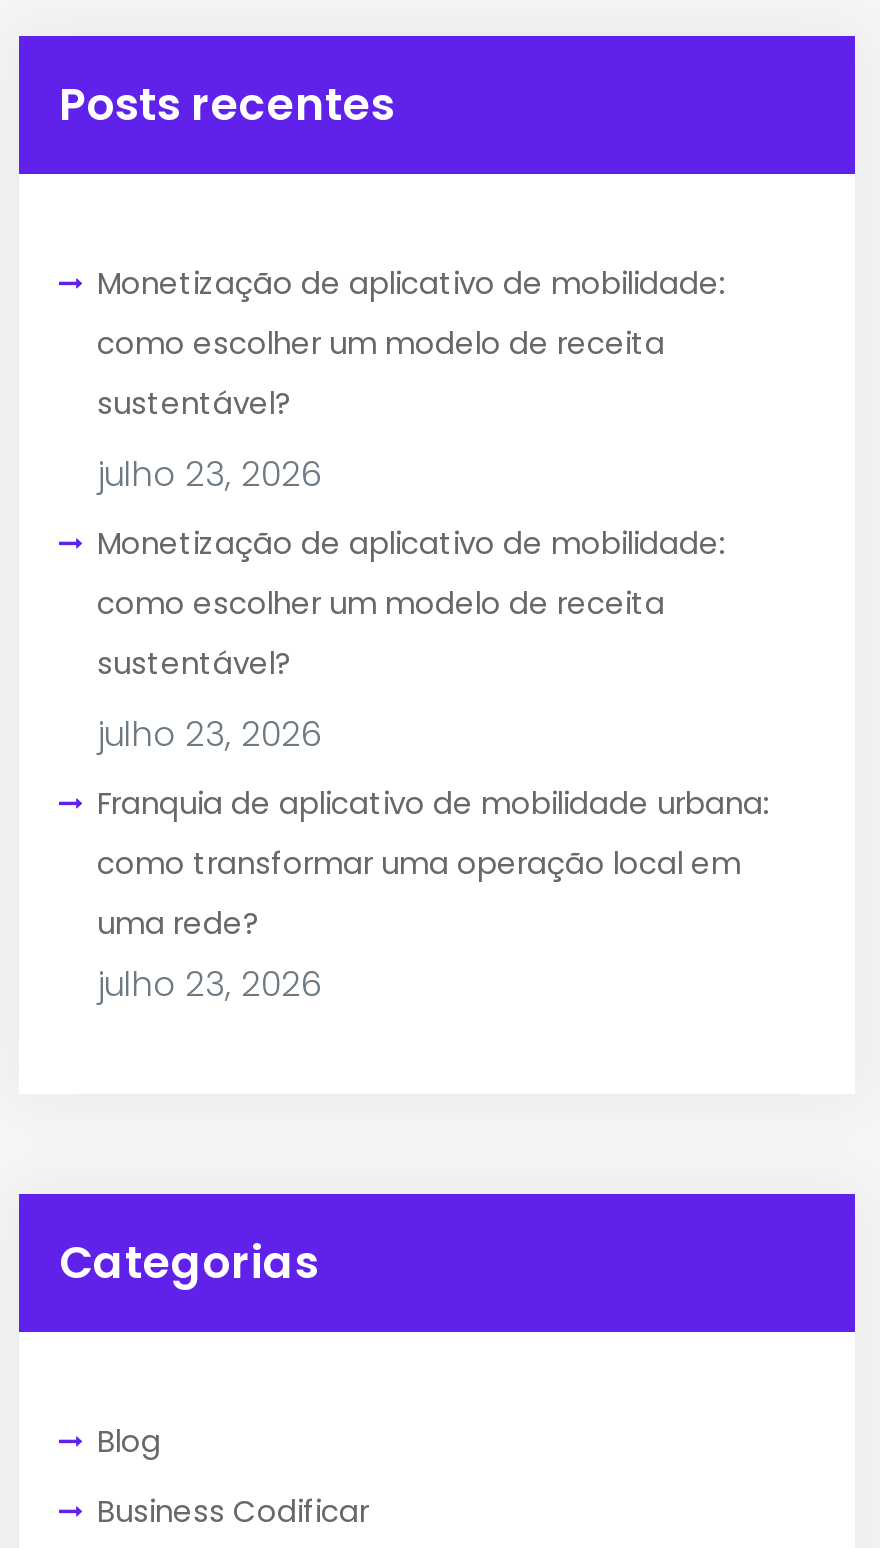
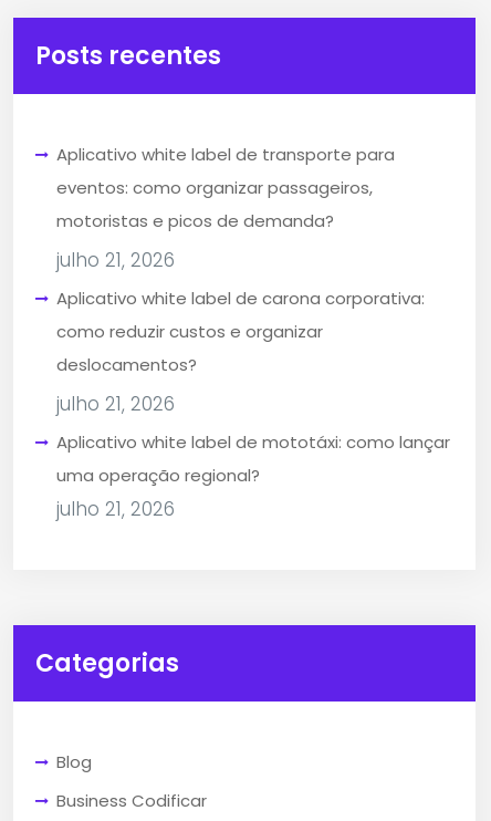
- Monetização de aplicativo de mobilidade:
- como escolher um modelo de receita
- sustentável?
+ Aplicativo white label de transporte para
+ eventos: como organizar passageiros,
+ motoristas e picos de demanda?

- julho 23, 2026
+ julho 21, 2026

- Monetização de aplicativo de mobilidade:
- como escolher um modelo de receita
- sustentável?
+ Aplicativo white label de carona corporativa:
+ como reduzir custos e organizar
+ deslocamentos?

- julho 23, 2026
+ julho 21, 2026

- Franquia de aplicativo de mobilidade urbana:
- como transformar uma operação local em
- uma rede?
- julho 23, 2026
+ Aplicativo white label de mototáxi: como lançar
+ uma operação regional?
+ julho 21, 2026
